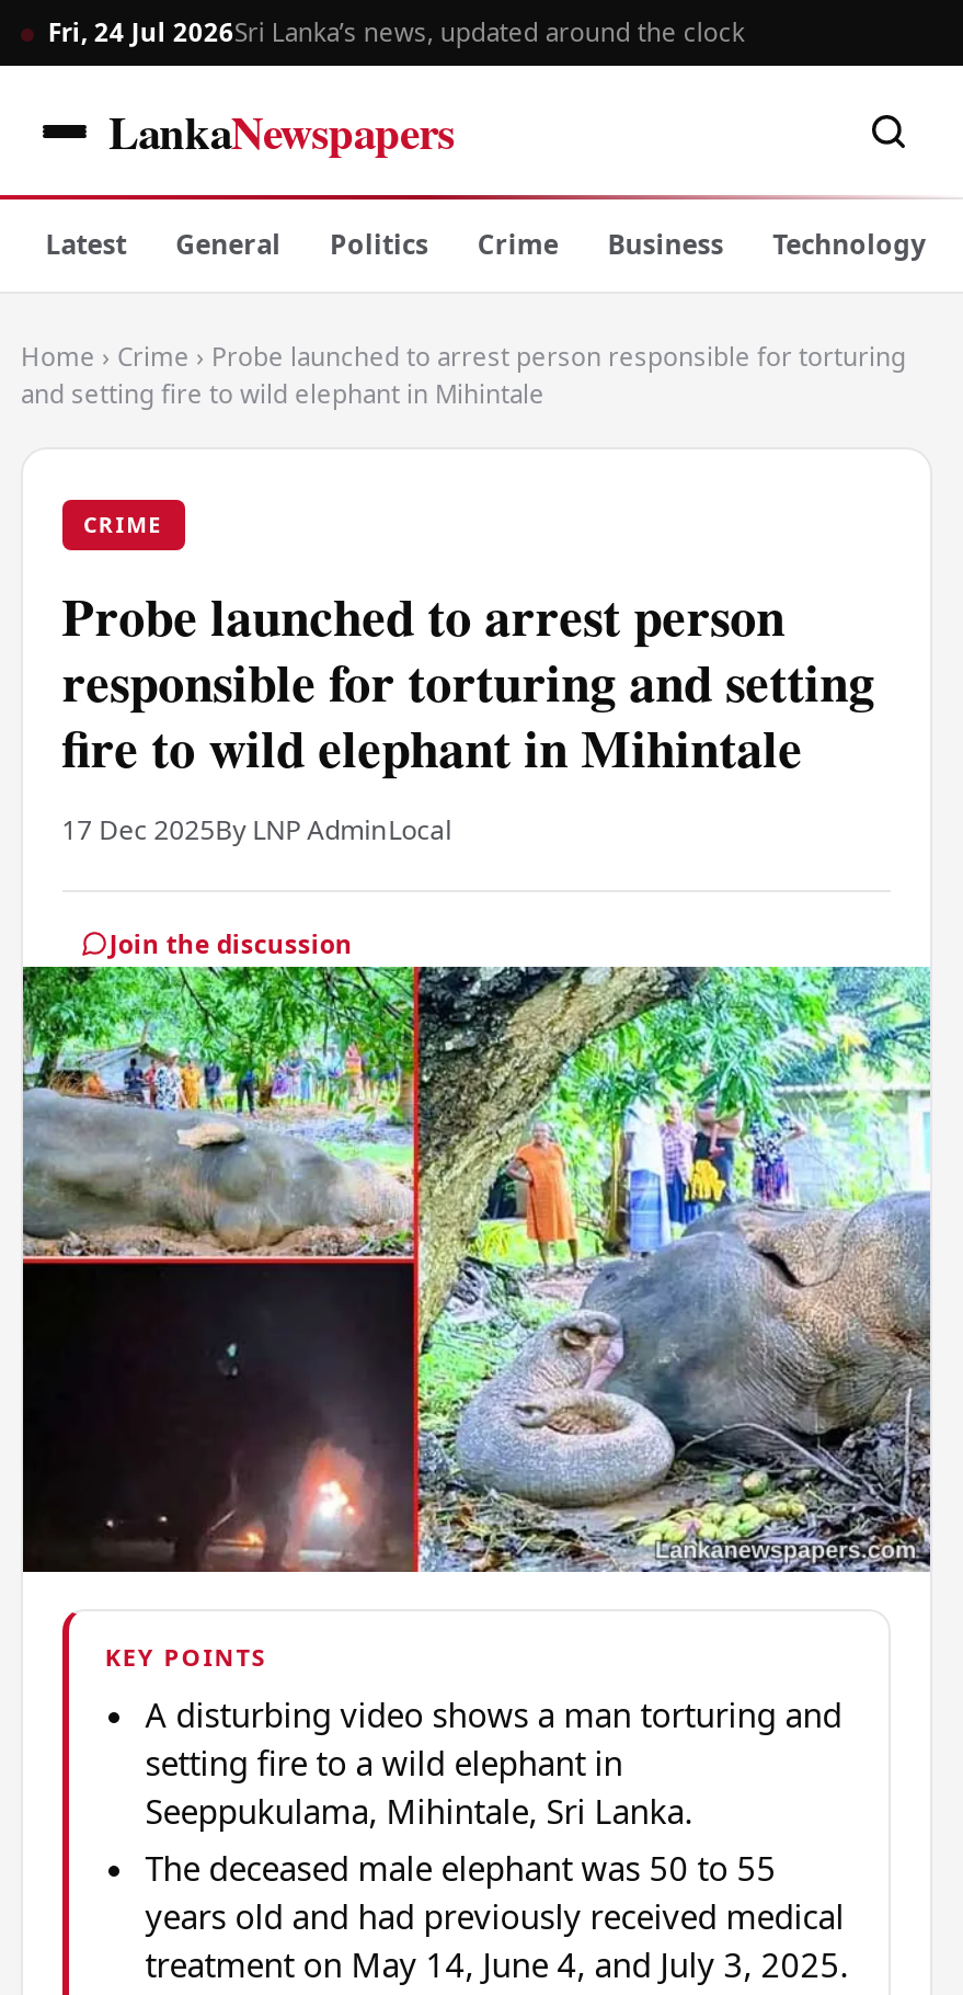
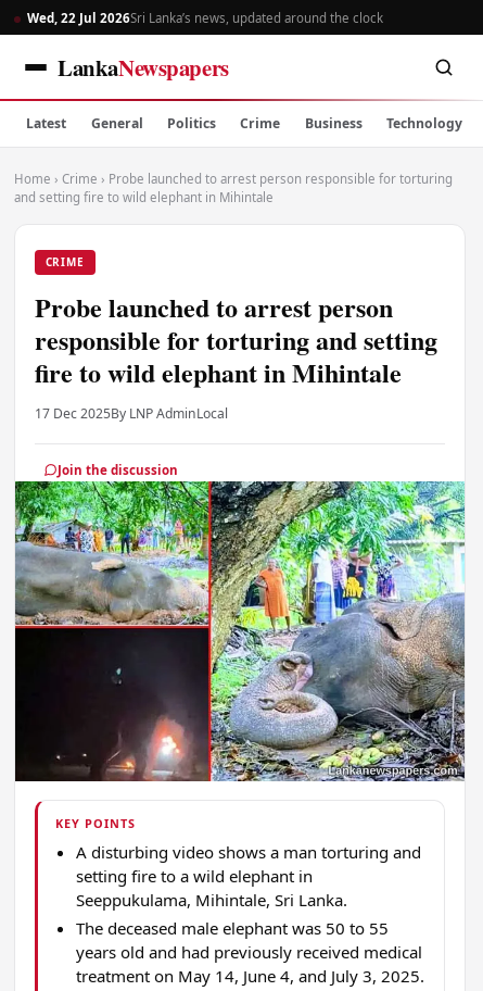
- Fri, 24 Jul 2026Sri Lanka’s news, updated around the clock
+ Wed, 22 Jul 2026Sri Lanka’s news, updated around the clock
